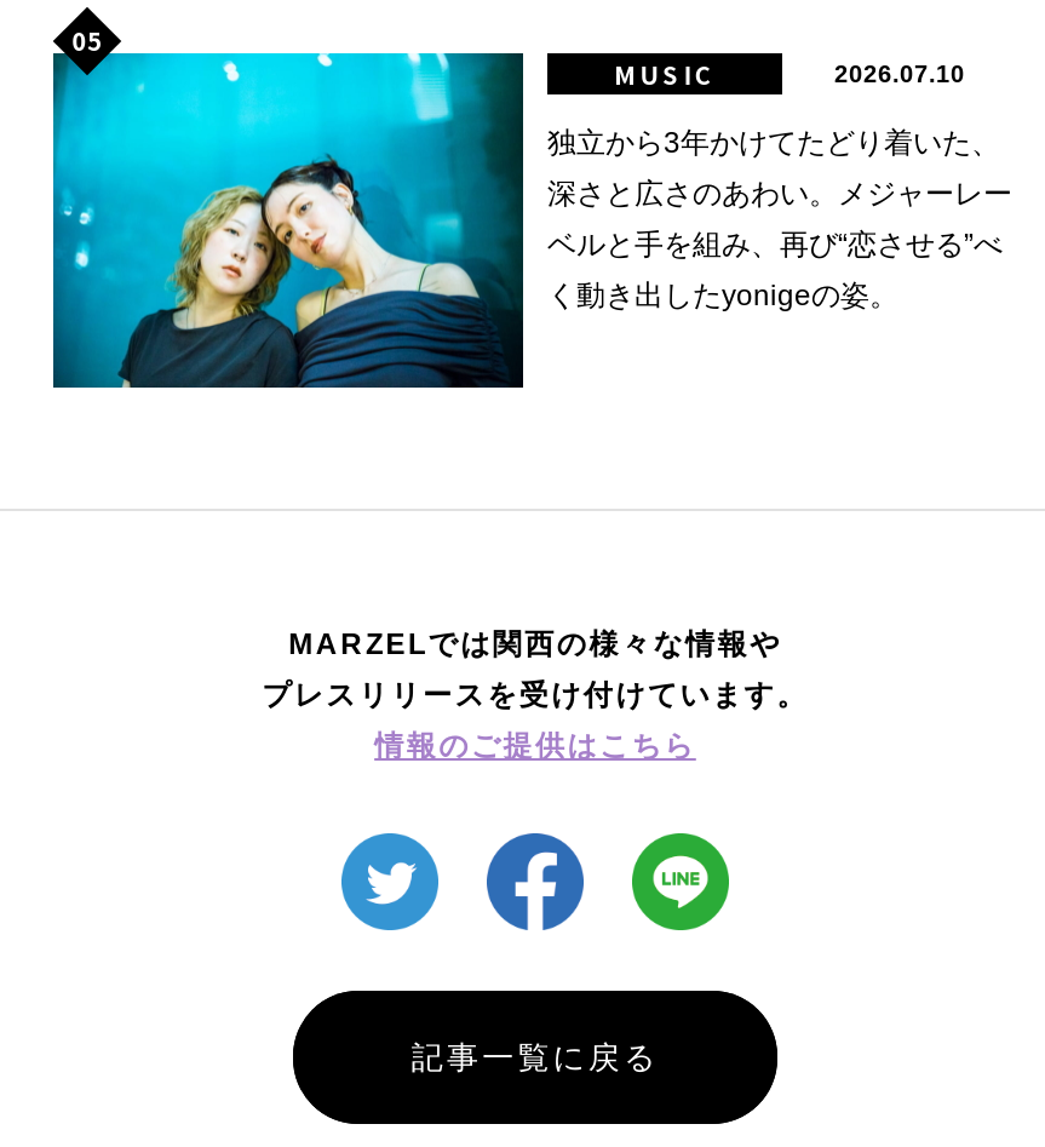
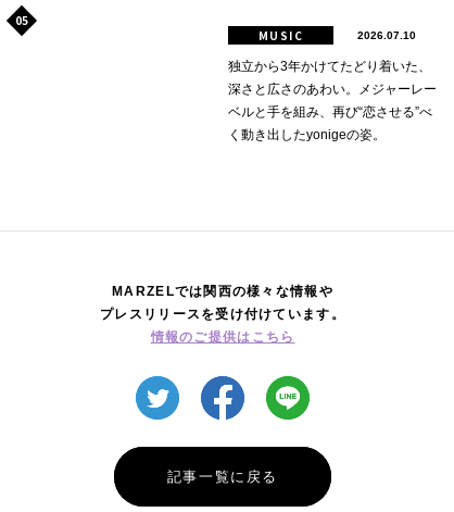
- [image]
